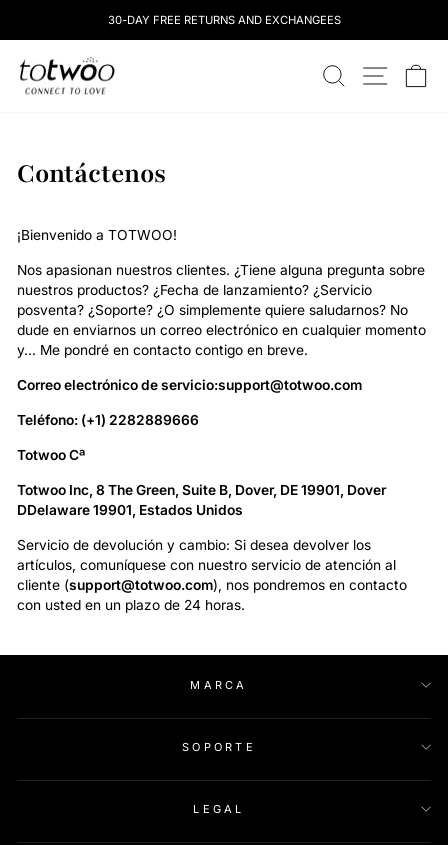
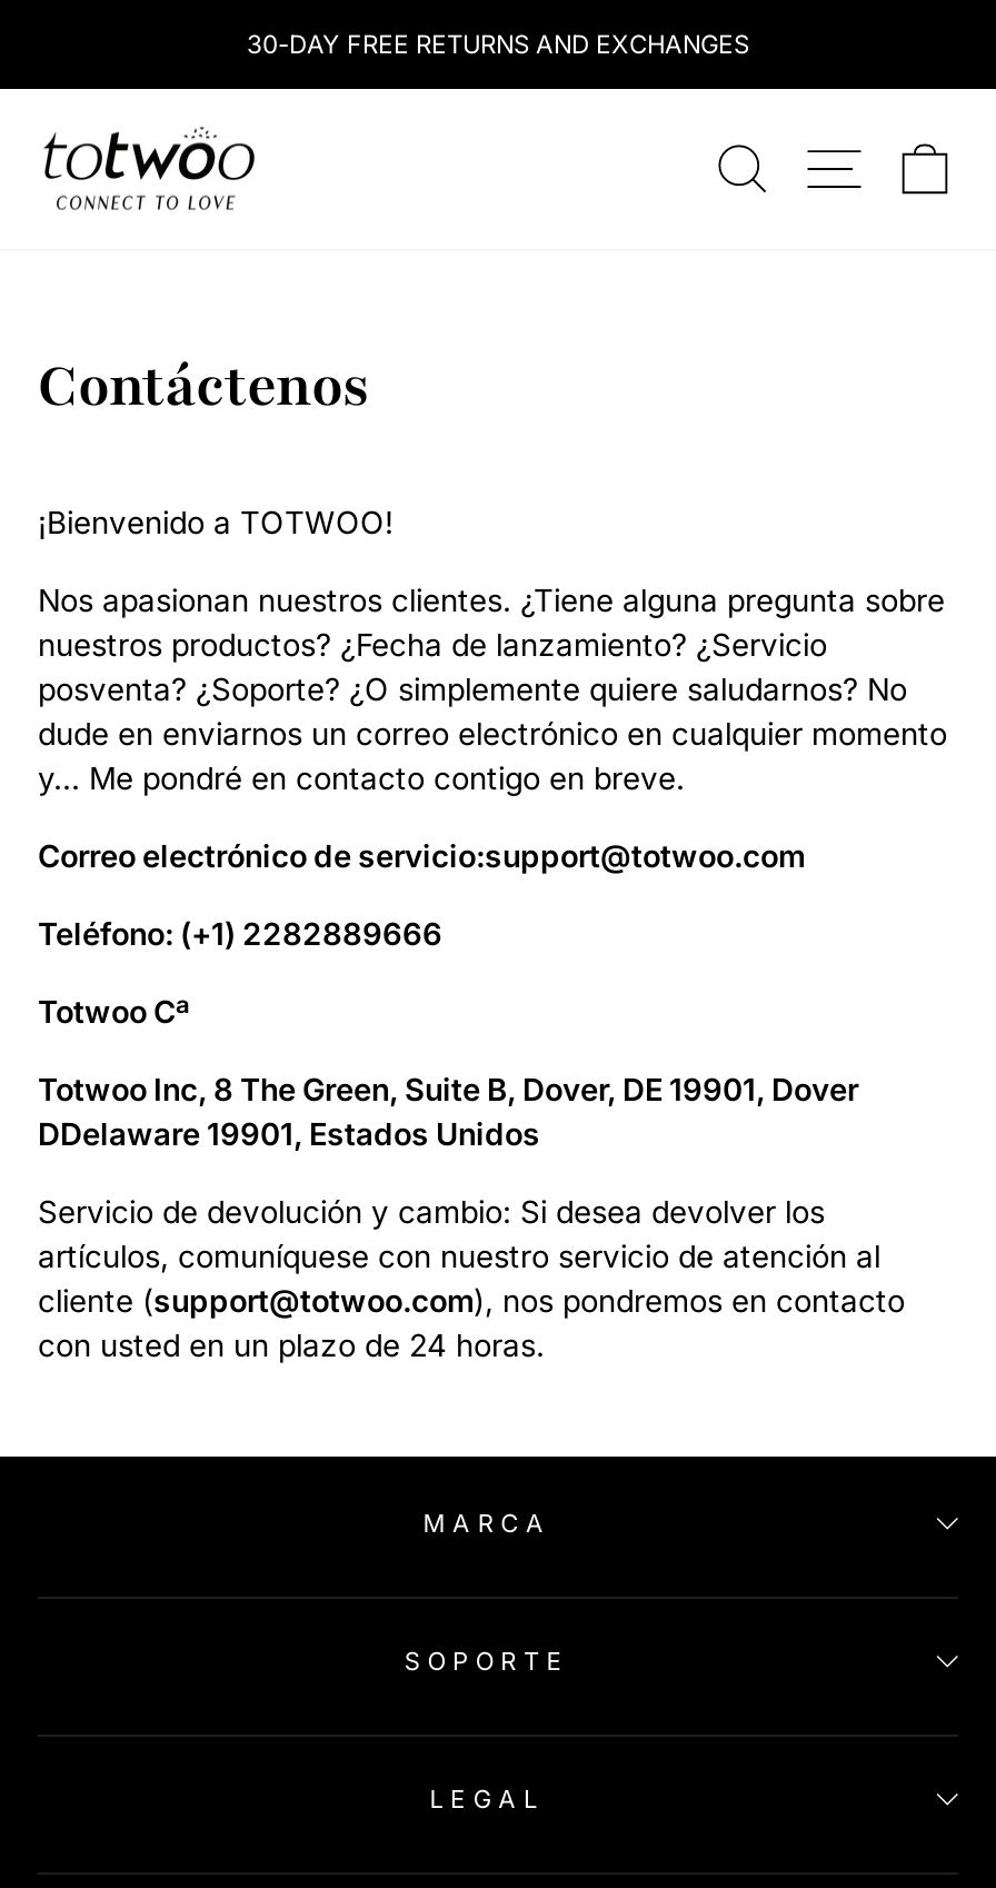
- 30-DAY FREE RETURNS AND EXCHANGEES
+ 30-DAY FREE RETURNS AND EXCHANGES
